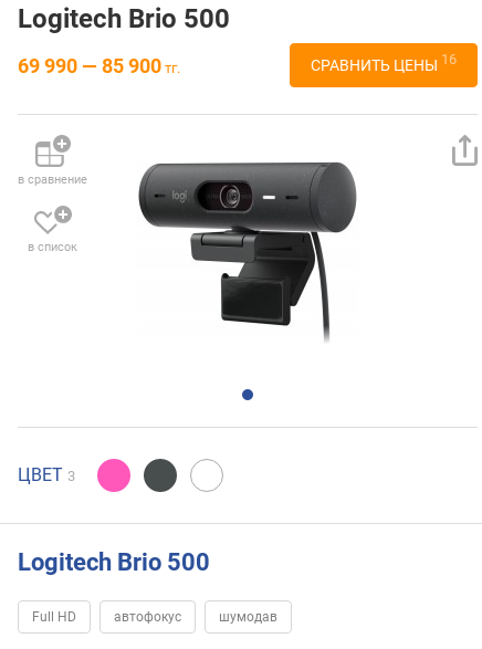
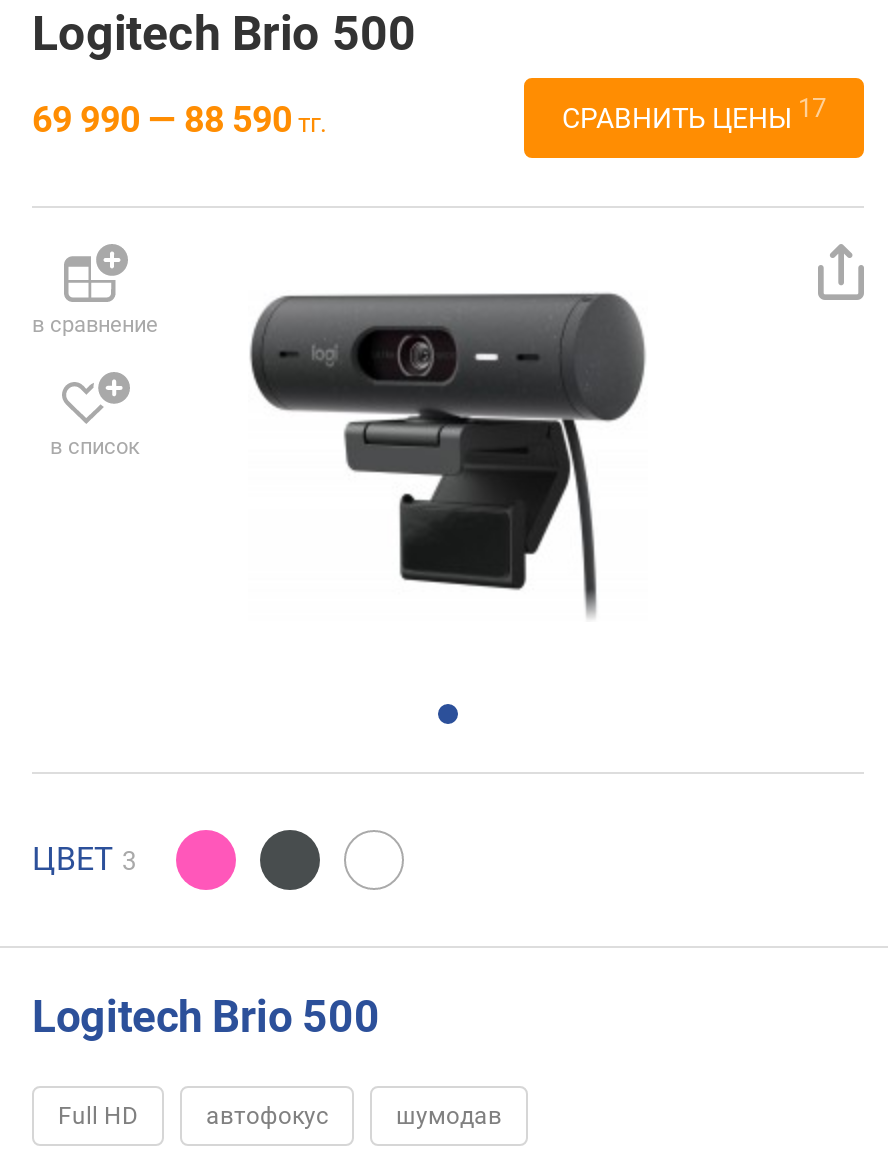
- 69 990 — 85 900тг.
+ 69 990 — 88 590тг.

- СРАВНИТЬ ЦЕНЫ 16
+ СРАВНИТЬ ЦЕНЫ 17
